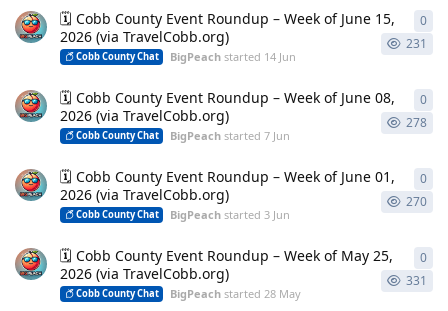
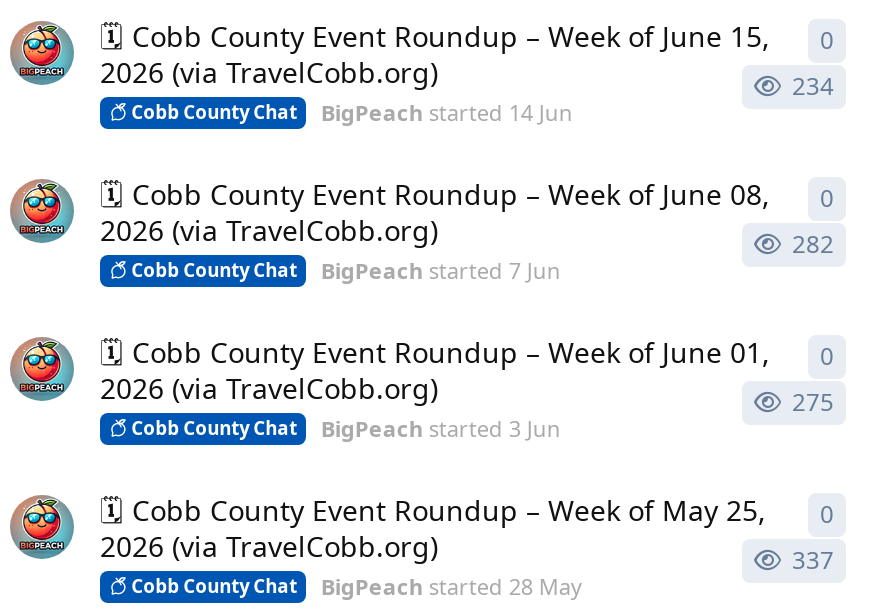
- 231
+ 234

- 278
+ 282

- 270
+ 275

- 331
+ 337
